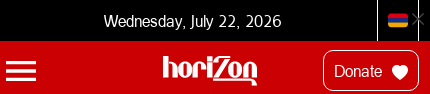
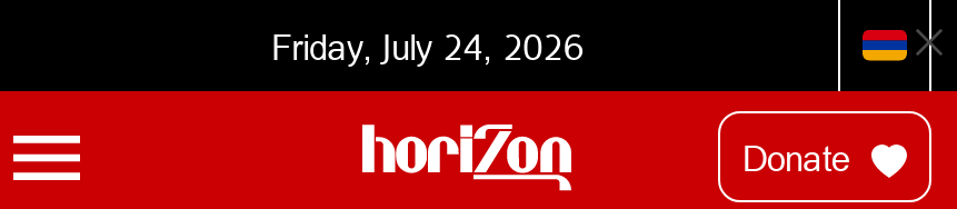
- Wednesday, July 22, 2026
+ Friday, July 24, 2026
